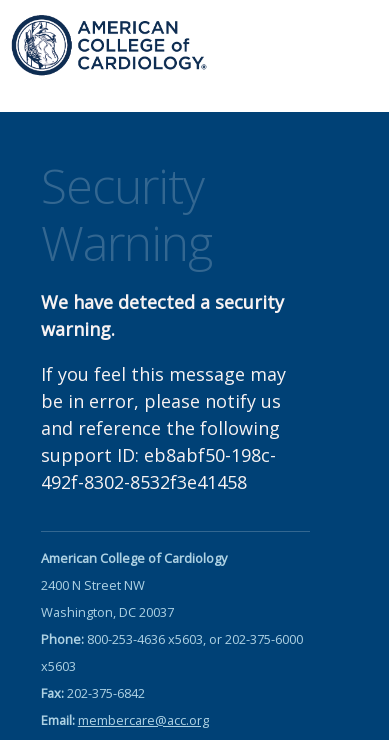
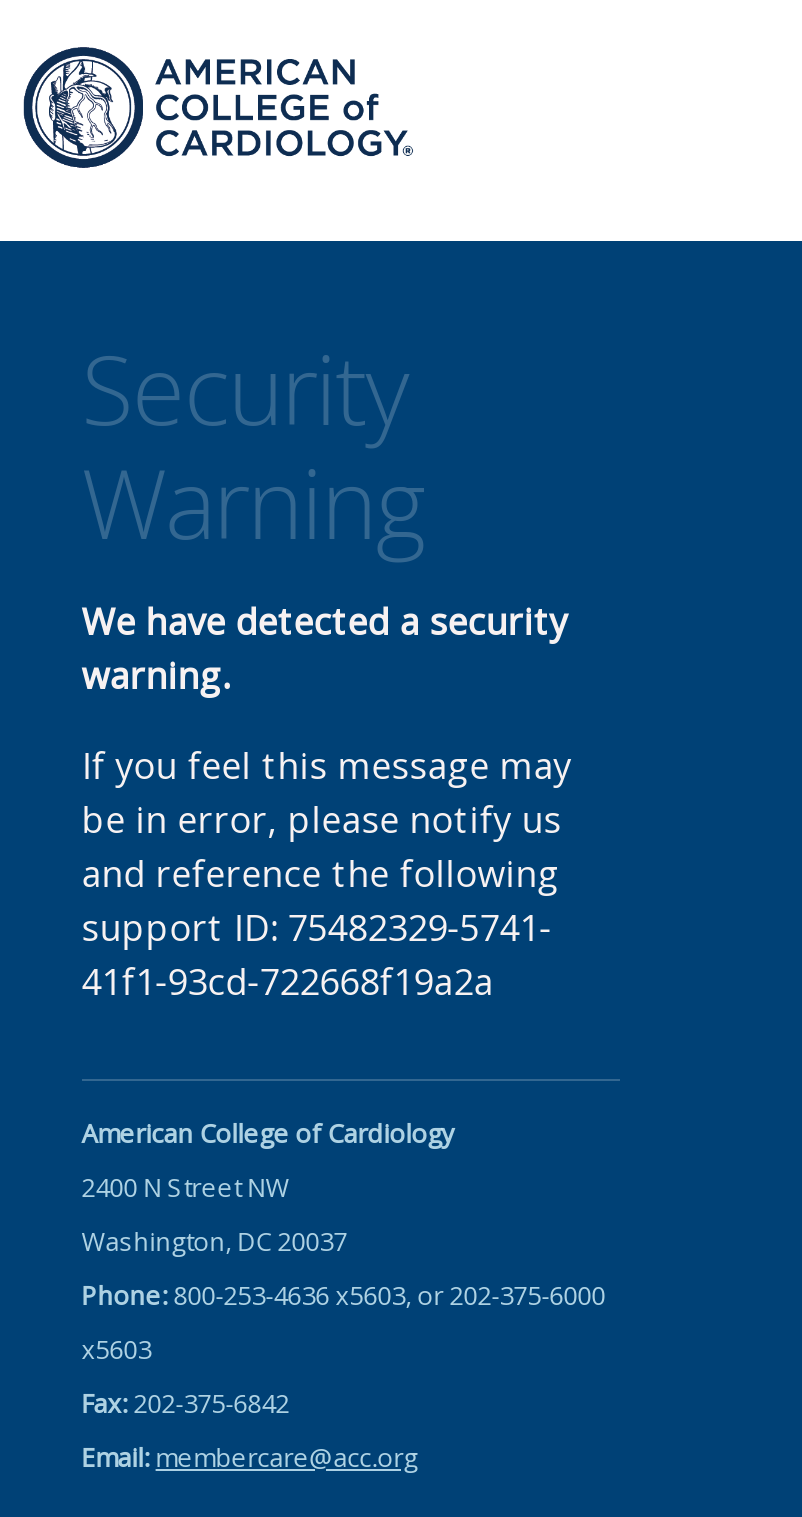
- support ID: eb8abf50-198c-
- 492f-8302-8532f3e41458
+ support ID: 75482329-5741-
+ 41f1-93cd-722668f19a2a
